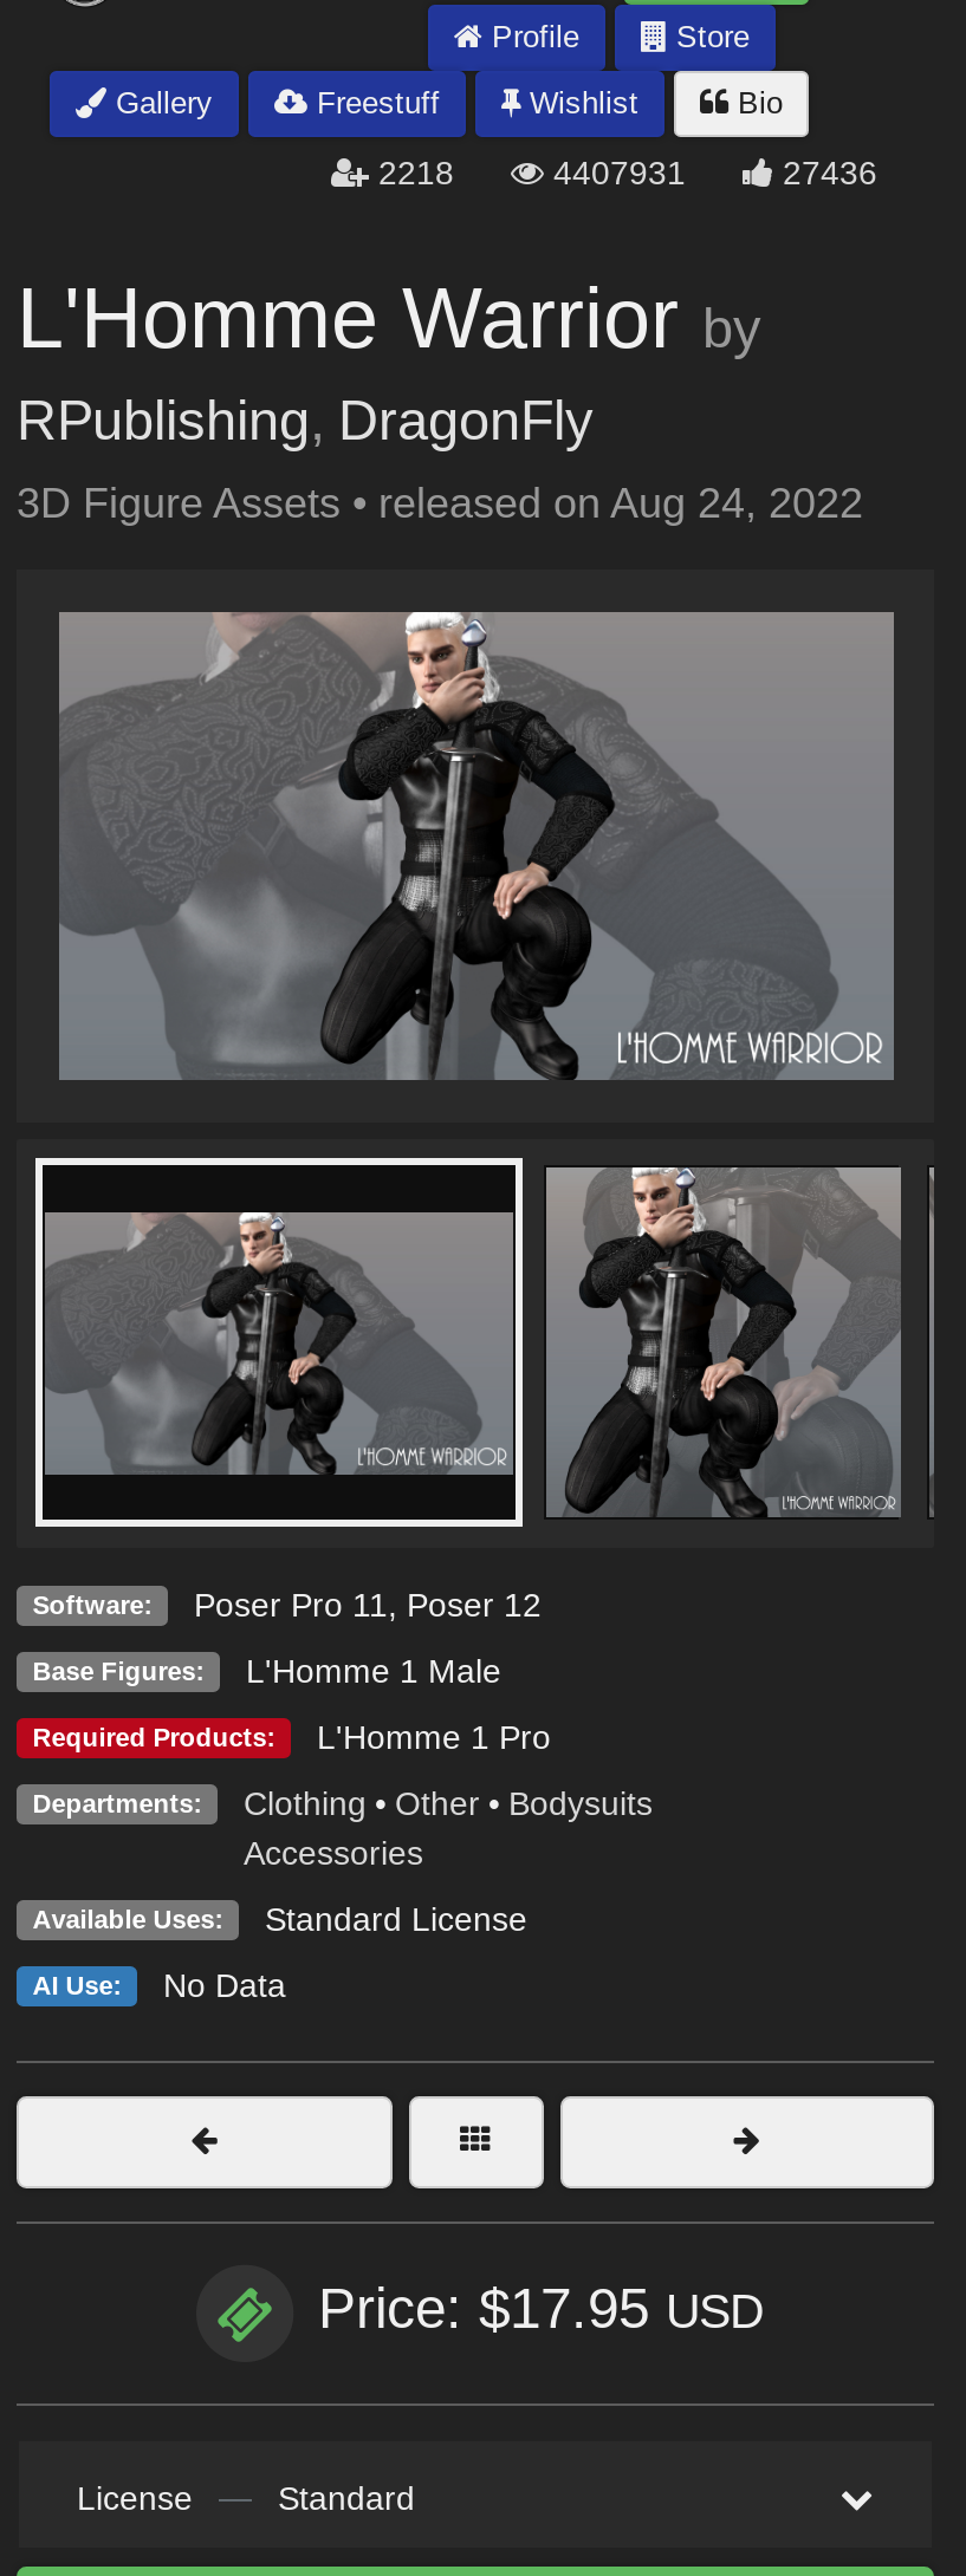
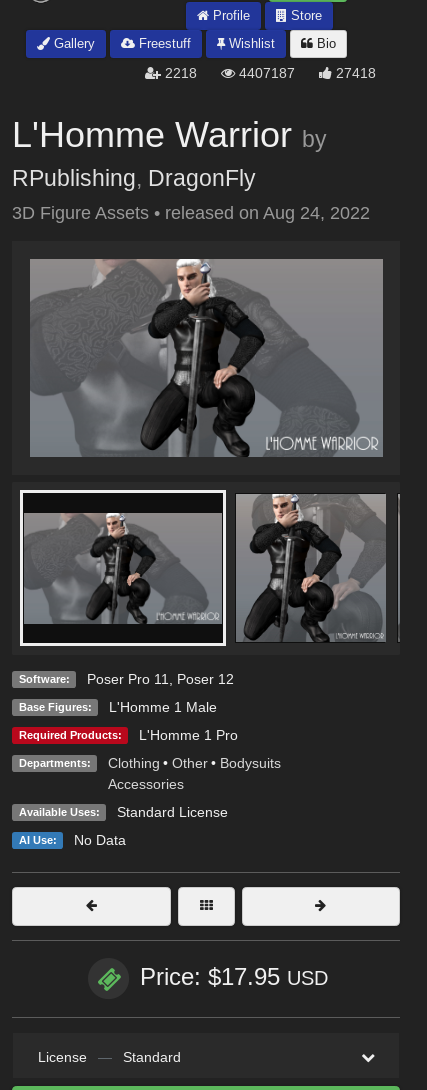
- 4407931
+ 4407187

- 27436
+ 27418
